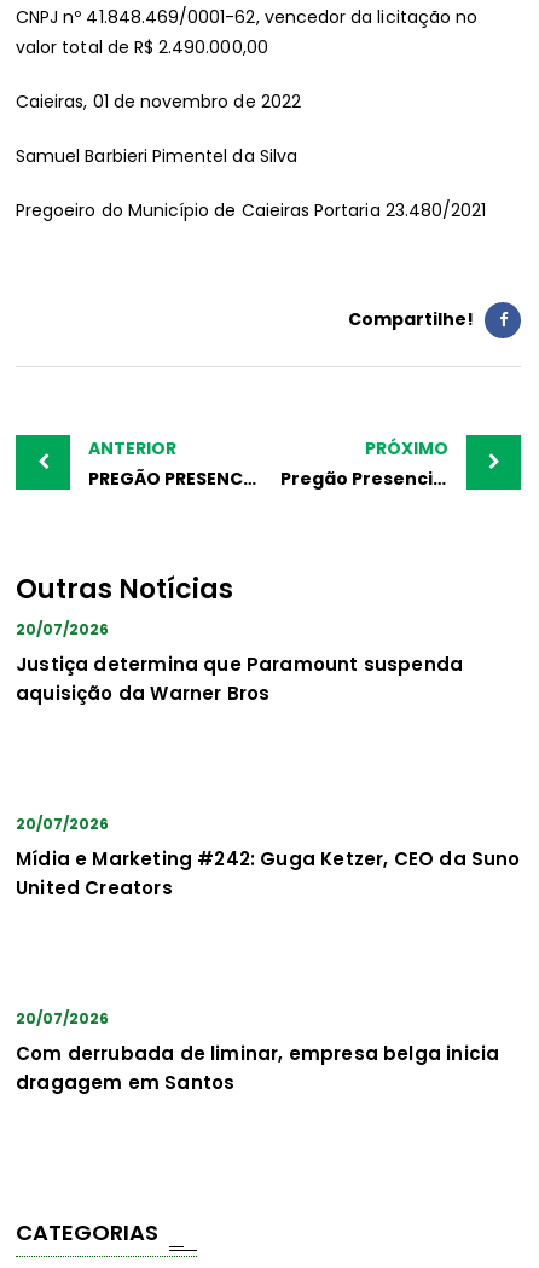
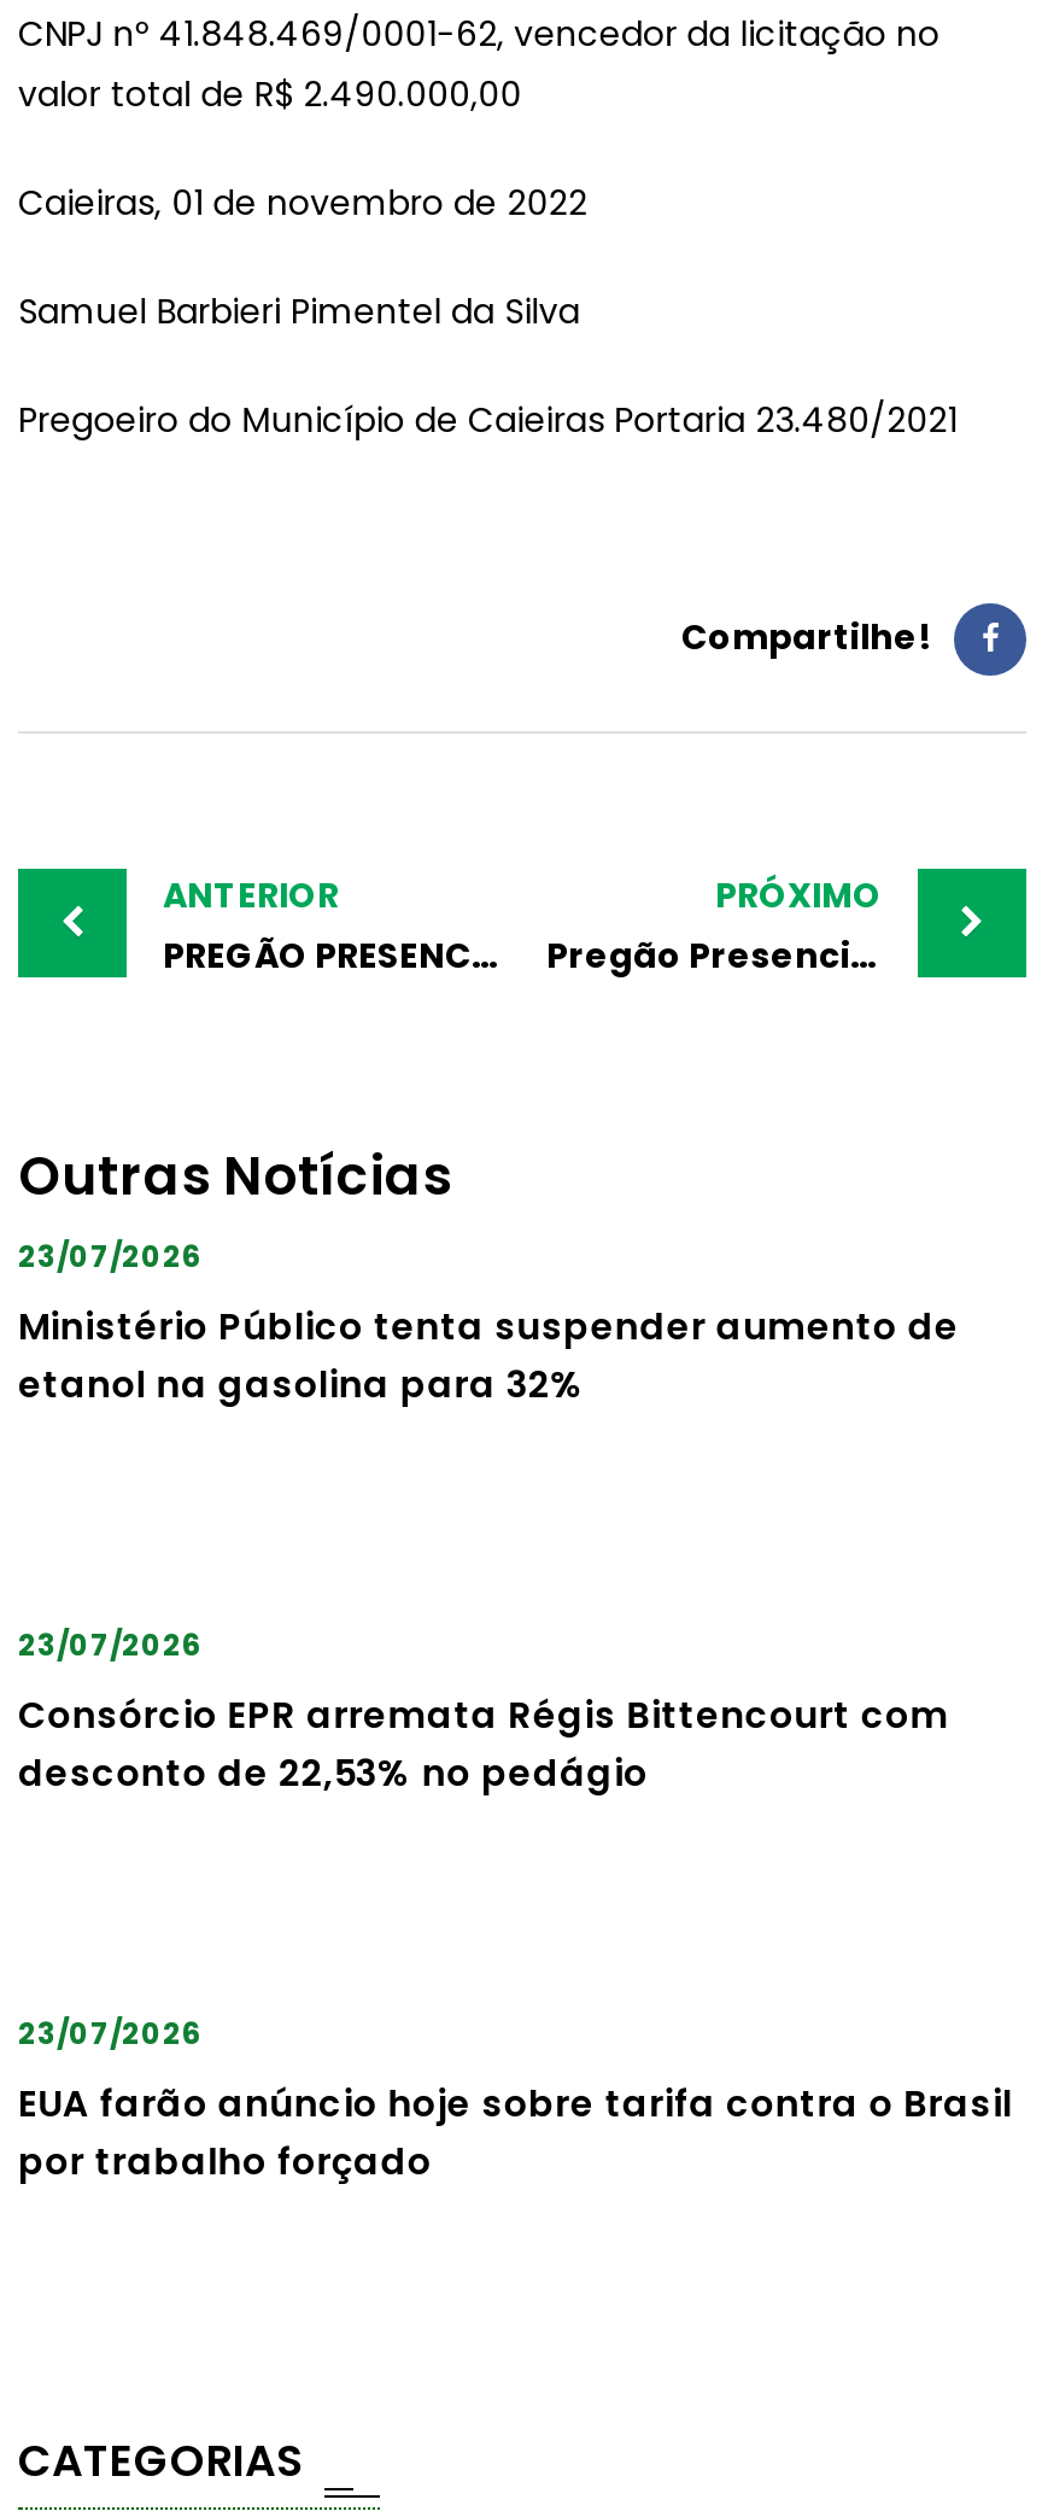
- 20/07/2026
+ 23/07/2026

- Justiça determina que Paramount suspenda
- aquisição da Warner Bros
+ Ministério Público tenta suspender aumento de
+ etanol na gasolina para 32%

- 20/07/2026
+ 23/07/2026

- Mídia e Marketing #242: Guga Ketzer, CEO da Suno
- United Creators
+ Consórcio EPR arremata Régis Bittencourt com
+ desconto de 22,53% no pedágio

- 20/07/2026
+ 23/07/2026

- Com derrubada de liminar, empresa belga inicia
- dragagem em Santos
+ EUA farão anúncio hoje sobre tarifa contra o Brasil
+ por trabalho forçado
